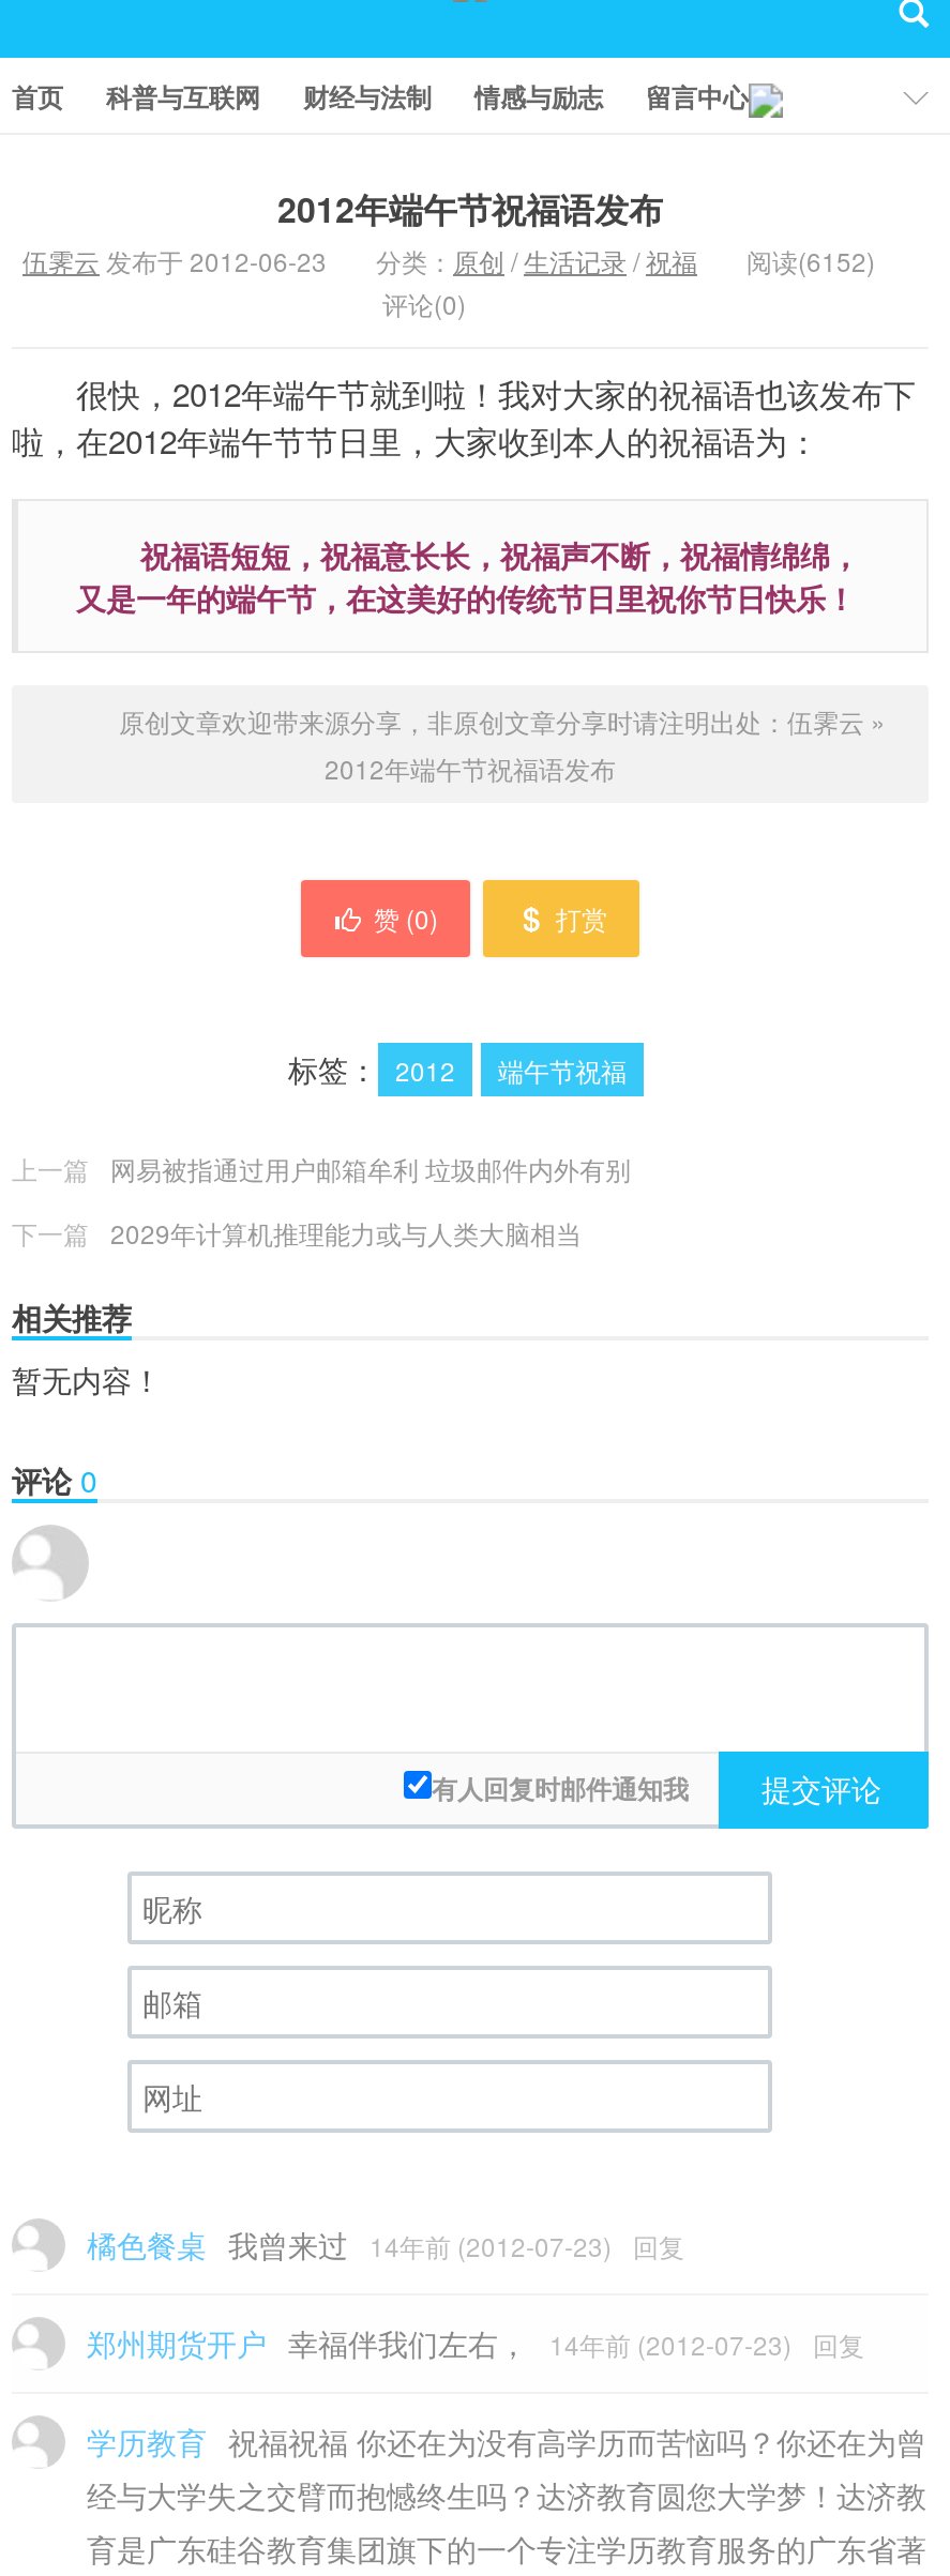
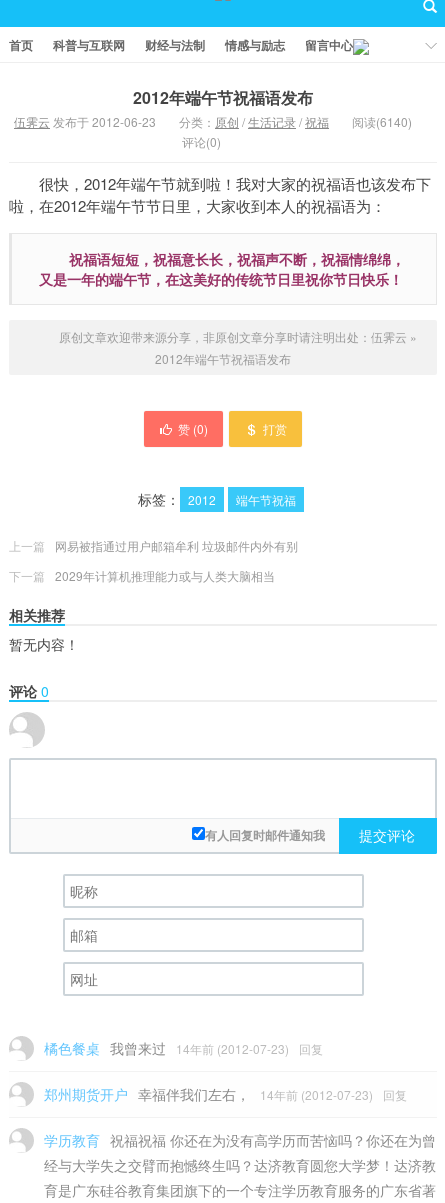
- 伍霁云发布于 2012-06-23 分类：原创/生活记录/祝福 阅读(6152)
+ 伍霁云发布于 2012-06-23 分类：原创/生活记录/祝福 阅读(6140)
